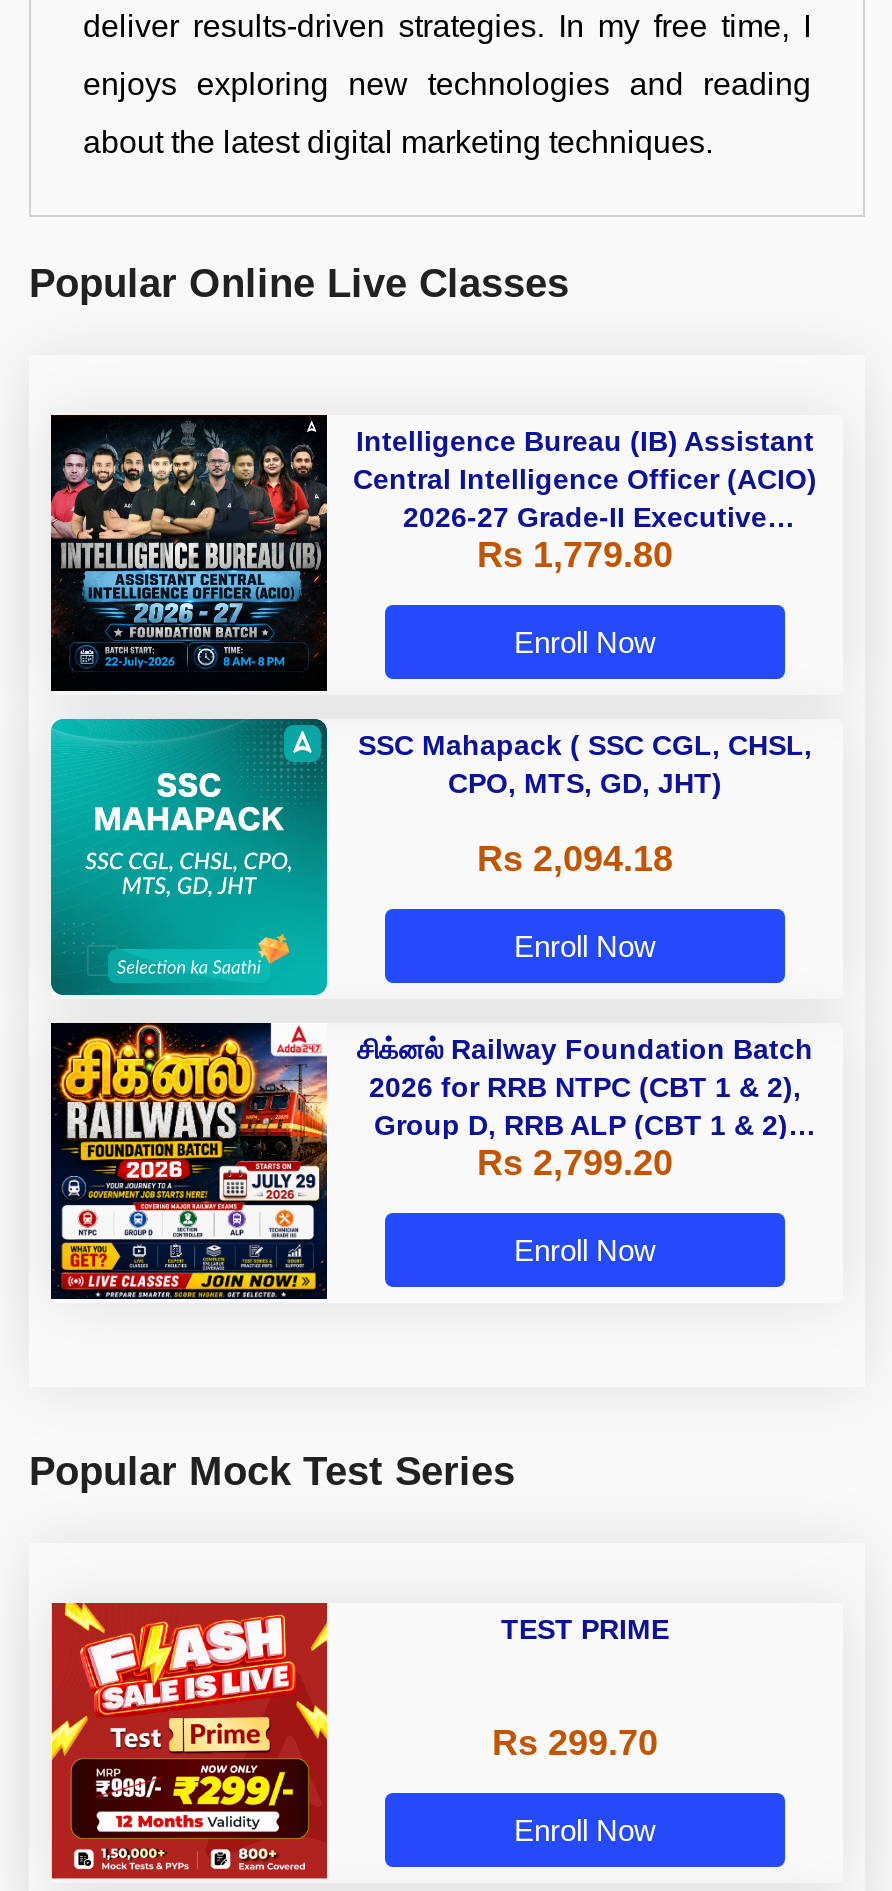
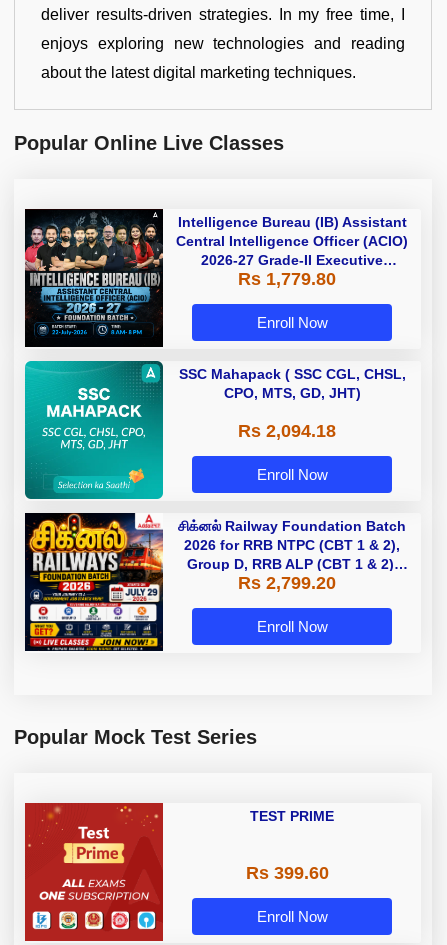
- [image]
+ [image]

- Rs 299.70
+ Rs 399.60
